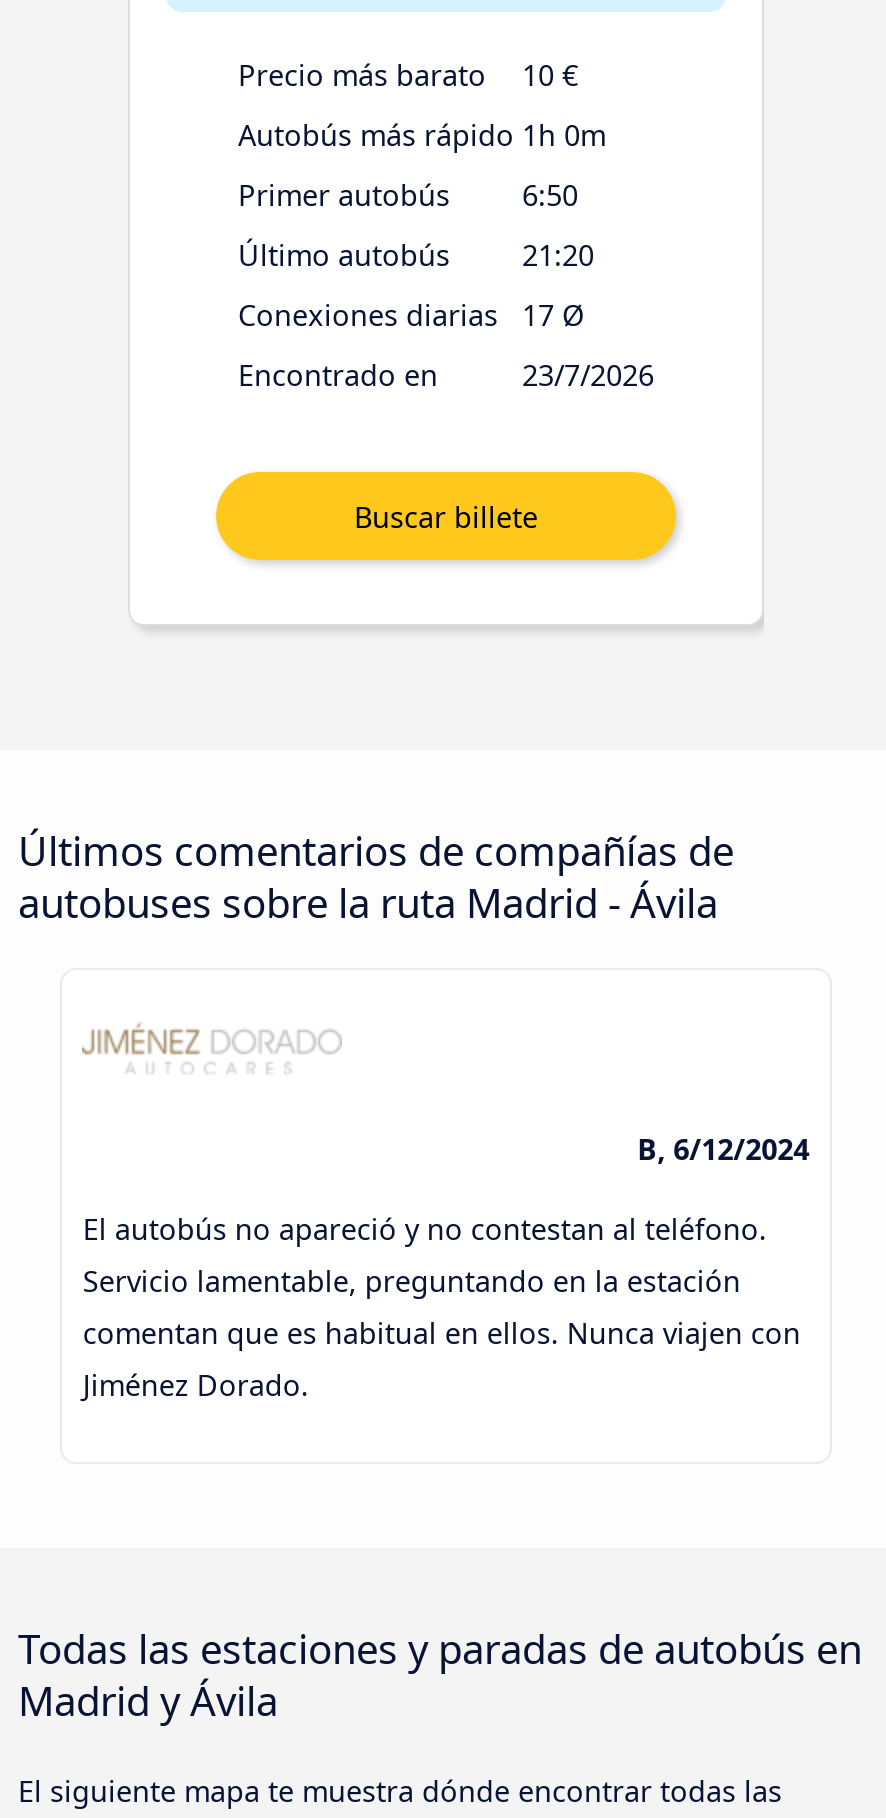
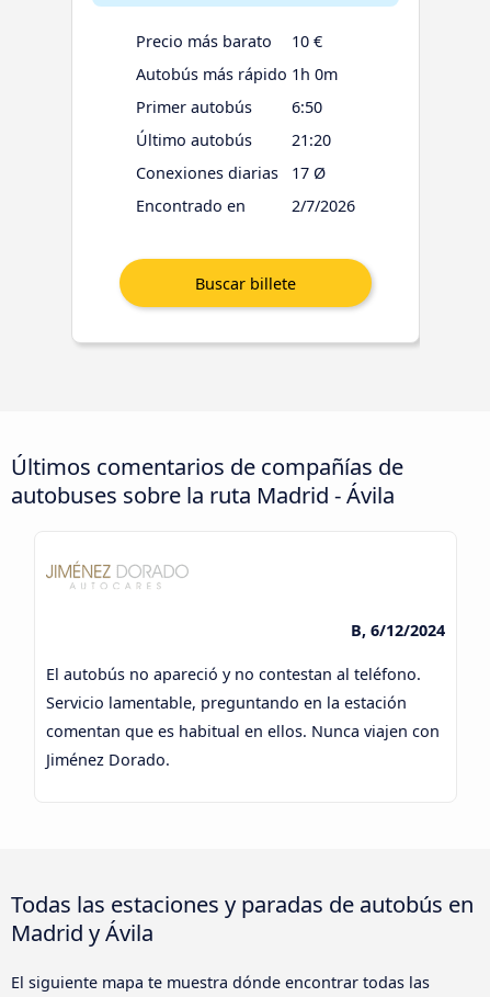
- 23/7/2026
+ 2/7/2026
